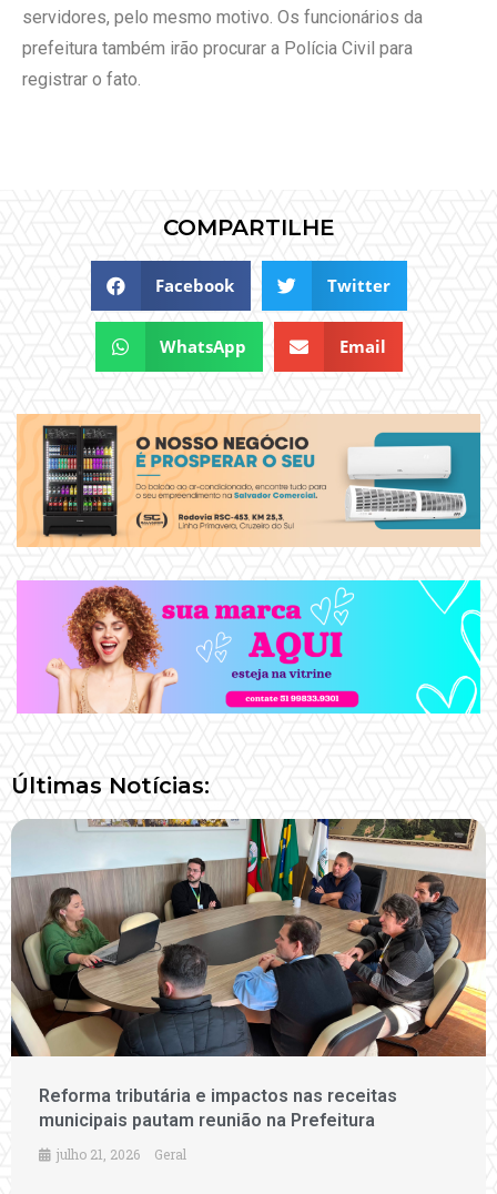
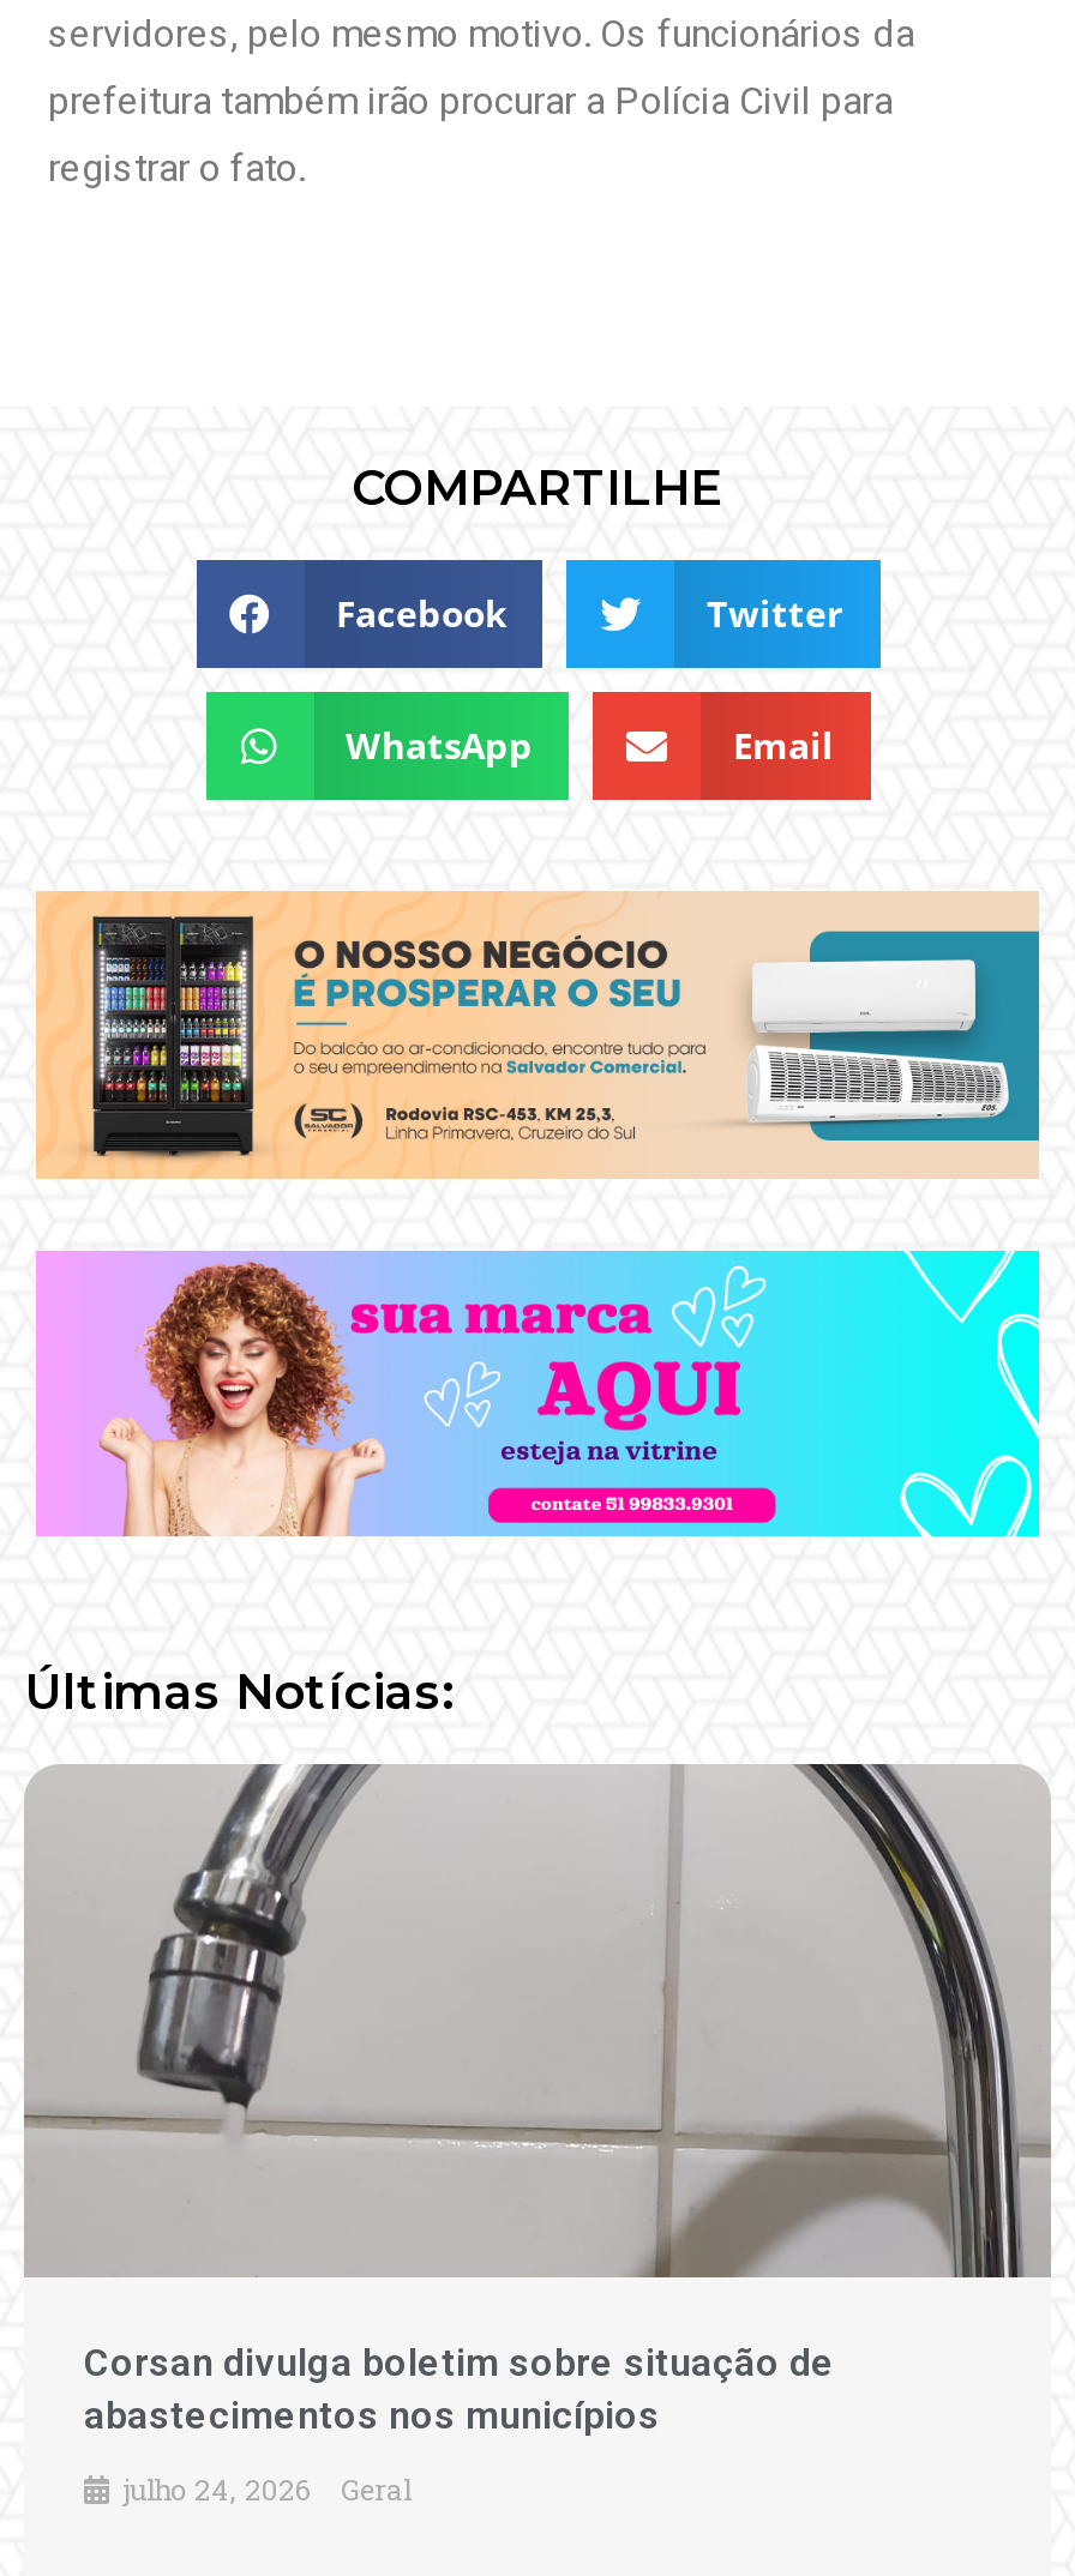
- [image]
- Reforma tributária e impactos nas receitas
- municipais pautam reunião na Prefeitura
+ [image]
+ Corsan divulga boletim sobre situação de
+ abastecimentos nos municípios

- julho 21, 2026 Geral
+ julho 24, 2026 Geral
